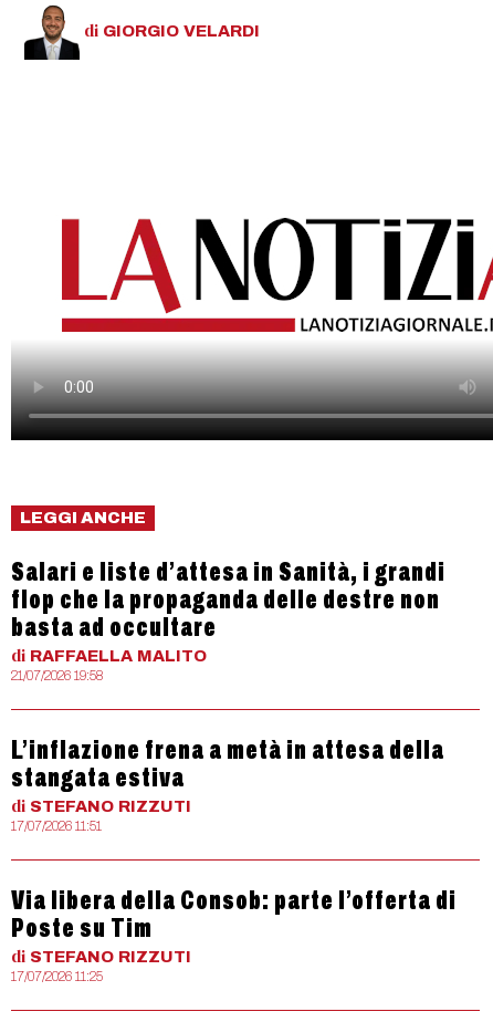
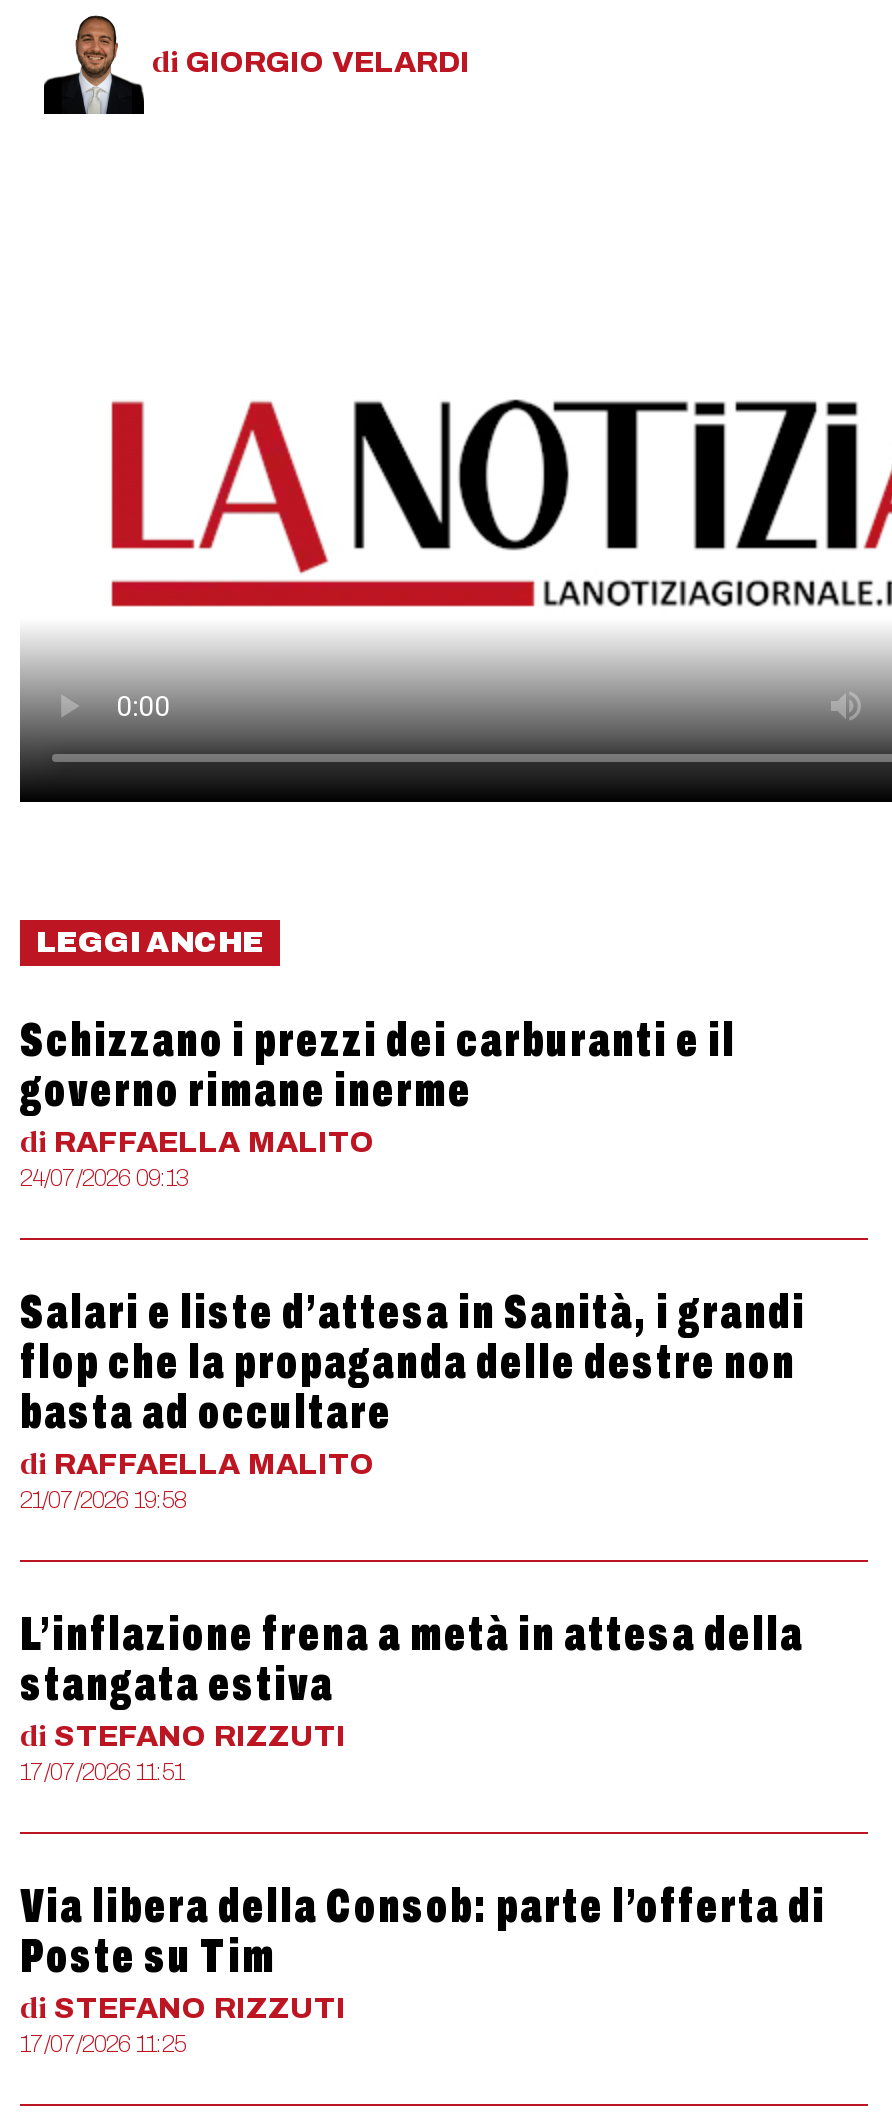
+ Schizzano i prezzi dei carburanti e il
+ governo rimane inerme
+ di RAFFAELLA MALITO
+ 24/07/2026 09:13
